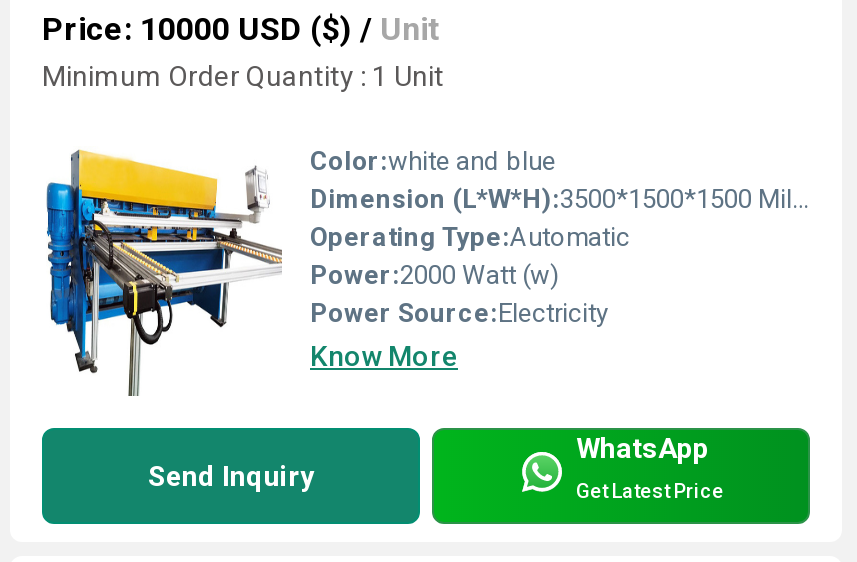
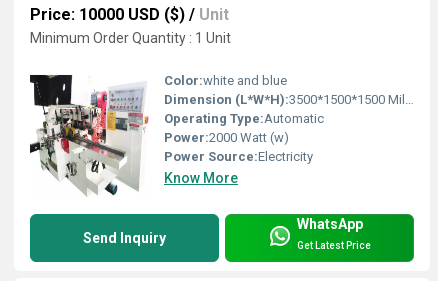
- [image]
+ [image]
